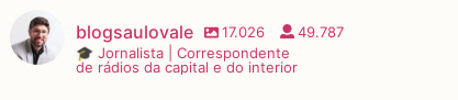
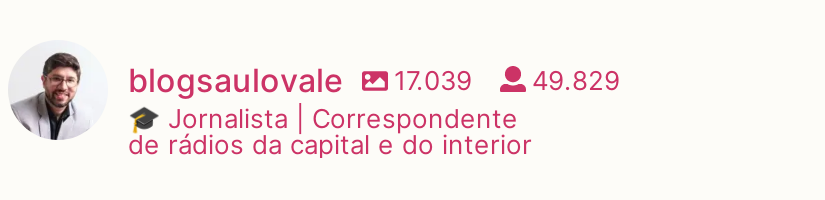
- 17.026
+ 17.039

- 49.787
+ 49.829
